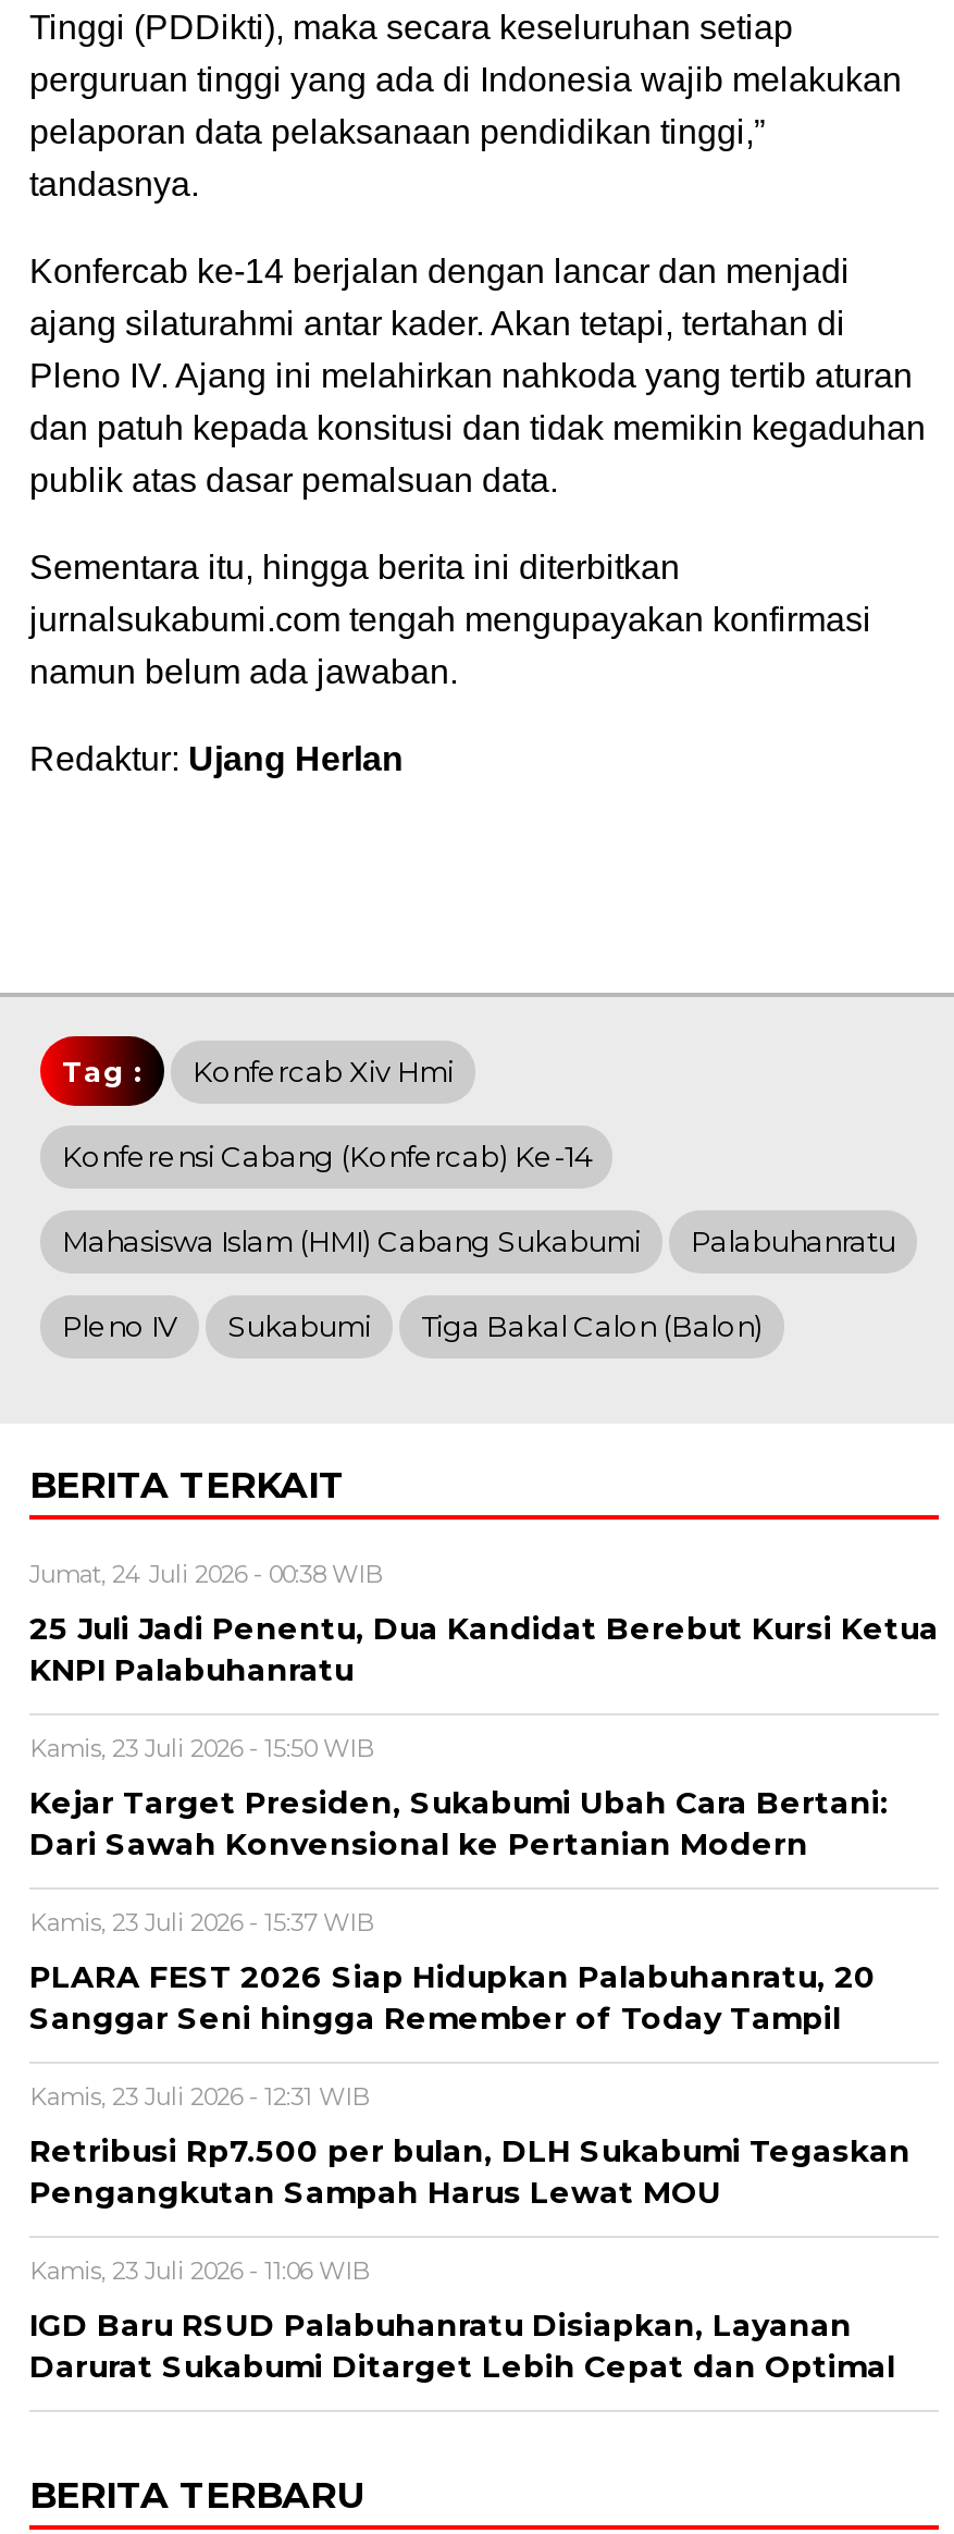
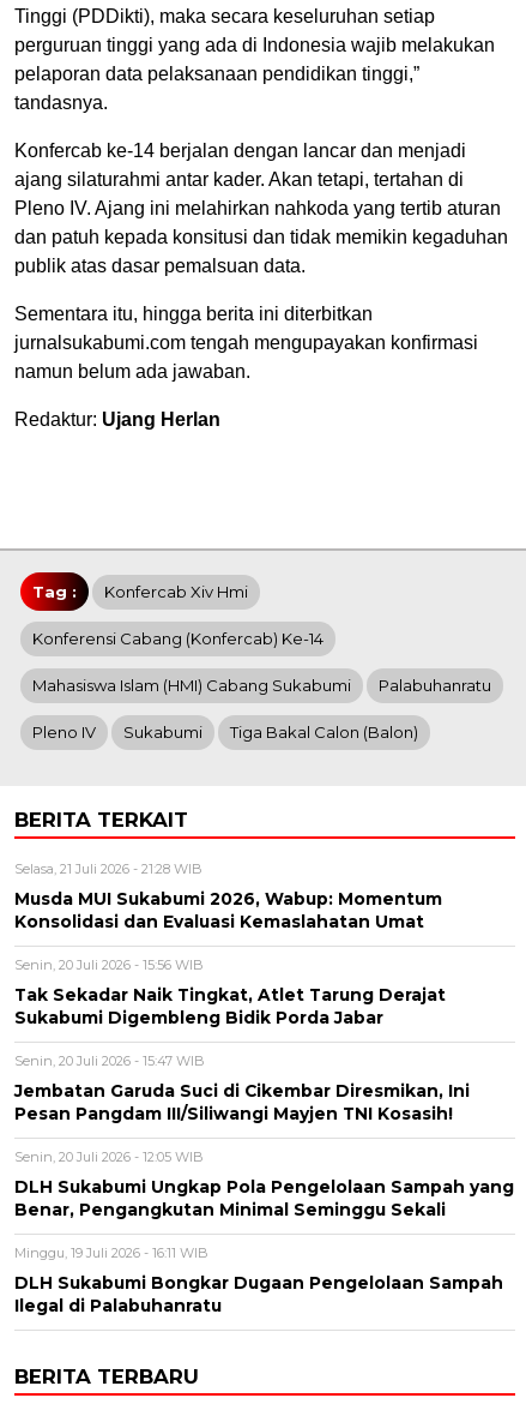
- Jumat, 24 Juli 2026 - 00:38 WIB
+ Selasa, 21 Juli 2026 - 21:28 WIB

- 25 Juli Jadi Penentu, Dua Kandidat Berebut Kursi Ketua
- KNPI Palabuhanratu
+ Musda MUI Sukabumi 2026, Wabup: Momentum
+ Konsolidasi dan Evaluasi Kemaslahatan Umat

- Kamis, 23 Juli 2026 - 15:50 WIB
+ Senin, 20 Juli 2026 - 15:56 WIB

- Kejar Target Presiden, Sukabumi Ubah Cara Bertani:
- Dari Sawah Konvensional ke Pertanian Modern
+ Tak Sekadar Naik Tingkat, Atlet Tarung Derajat
+ Sukabumi Digembleng Bidik Porda Jabar

- Kamis, 23 Juli 2026 - 15:37 WIB
+ Senin, 20 Juli 2026 - 15:47 WIB

- PLARA FEST 2026 Siap Hidupkan Palabuhanratu, 20
- Sanggar Seni hingga Remember of Today Tampil
+ Jembatan Garuda Suci di Cikembar Diresmikan, Ini
+ Pesan Pangdam III/Siliwangi Mayjen TNI Kosasih!

- Kamis, 23 Juli 2026 - 12:31 WIB
+ Senin, 20 Juli 2026 - 12:05 WIB

- Retribusi Rp7.500 per bulan, DLH Sukabumi Tegaskan
- Pengangkutan Sampah Harus Lewat MOU
+ DLH Sukabumi Ungkap Pola Pengelolaan Sampah yang
+ Benar, Pengangkutan Minimal Seminggu Sekali

- Kamis, 23 Juli 2026 - 11:06 WIB
+ Minggu, 19 Juli 2026 - 16:11 WIB

- IGD Baru RSUD Palabuhanratu Disiapkan, Layanan
- Darurat Sukabumi Ditarget Lebih Cepat dan Optimal
+ DLH Sukabumi Bongkar Dugaan Pengelolaan Sampah
+ Ilegal di Palabuhanratu
